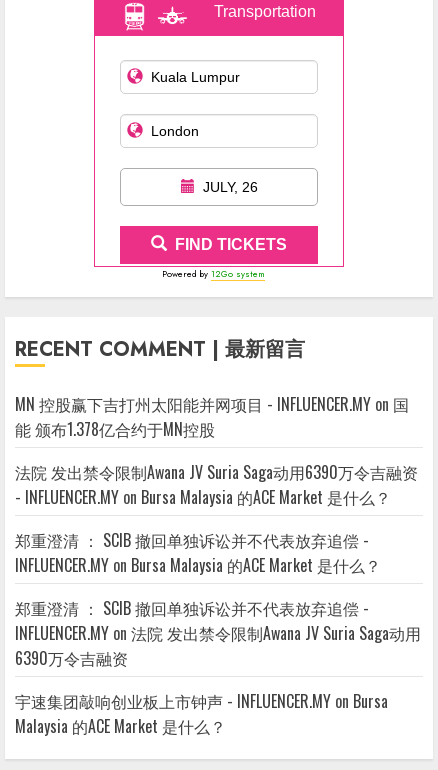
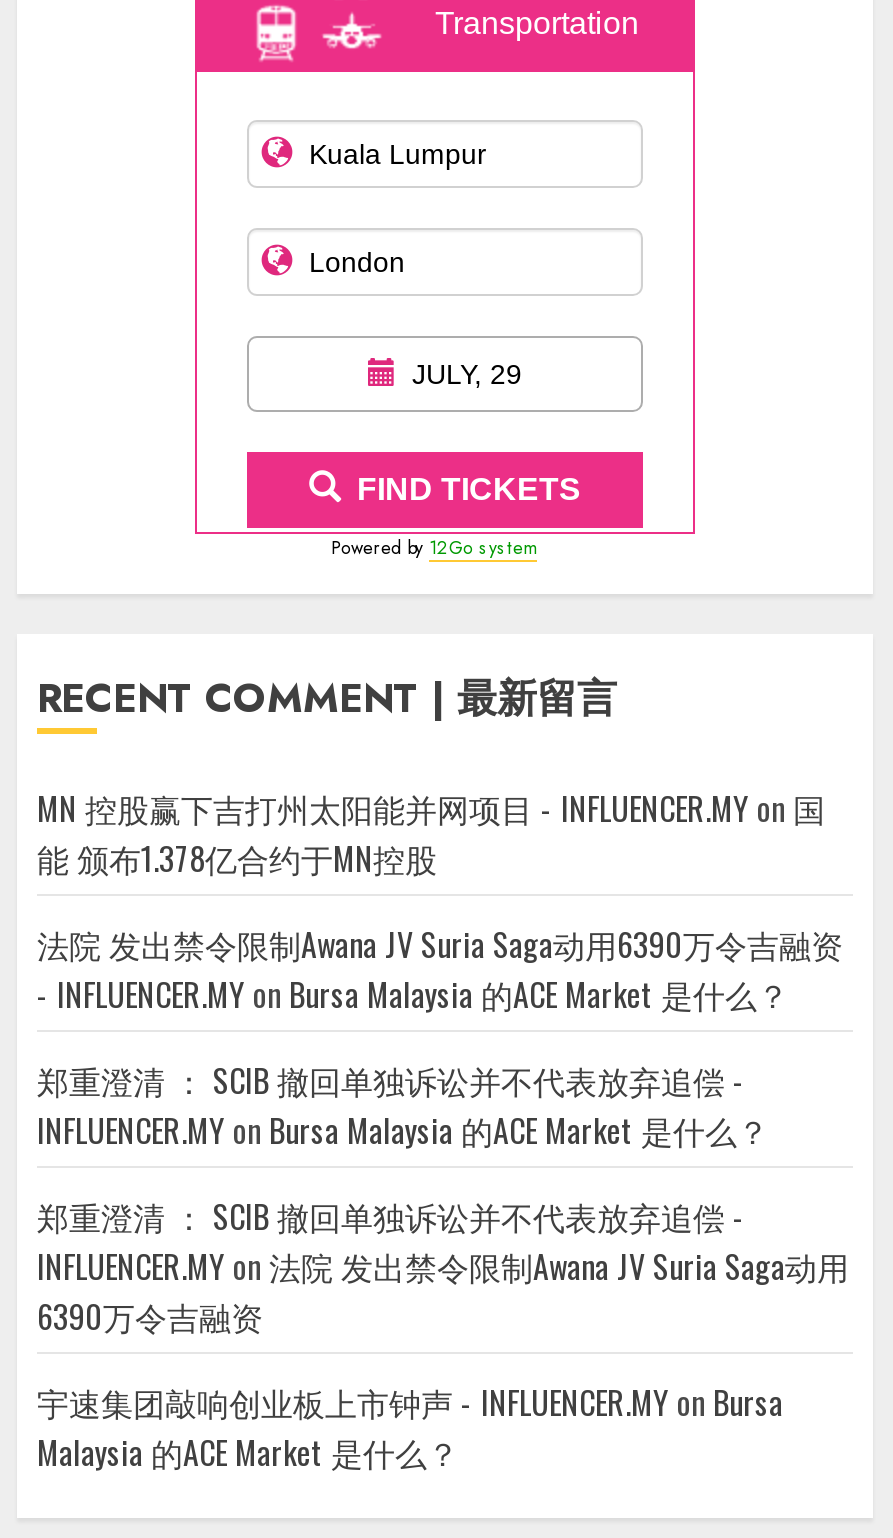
- JULY, 26
+ JULY, 29
